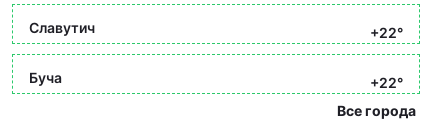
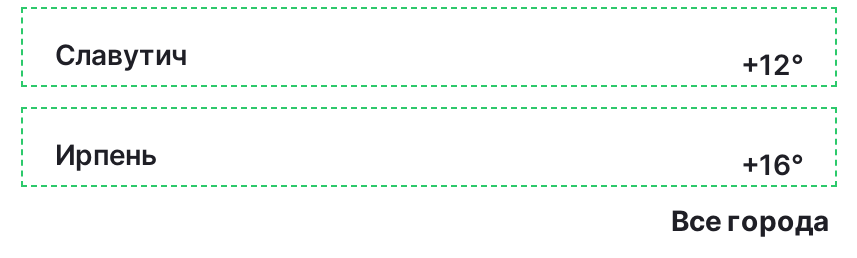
- +22°
+ +12°

- Буча
- +22°
+ Ирпень
+ +16°
